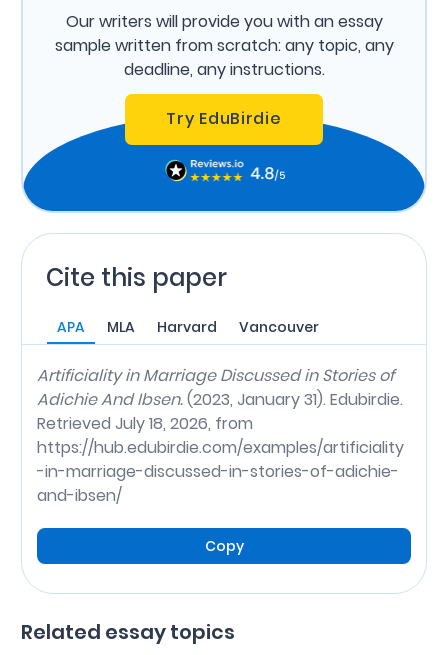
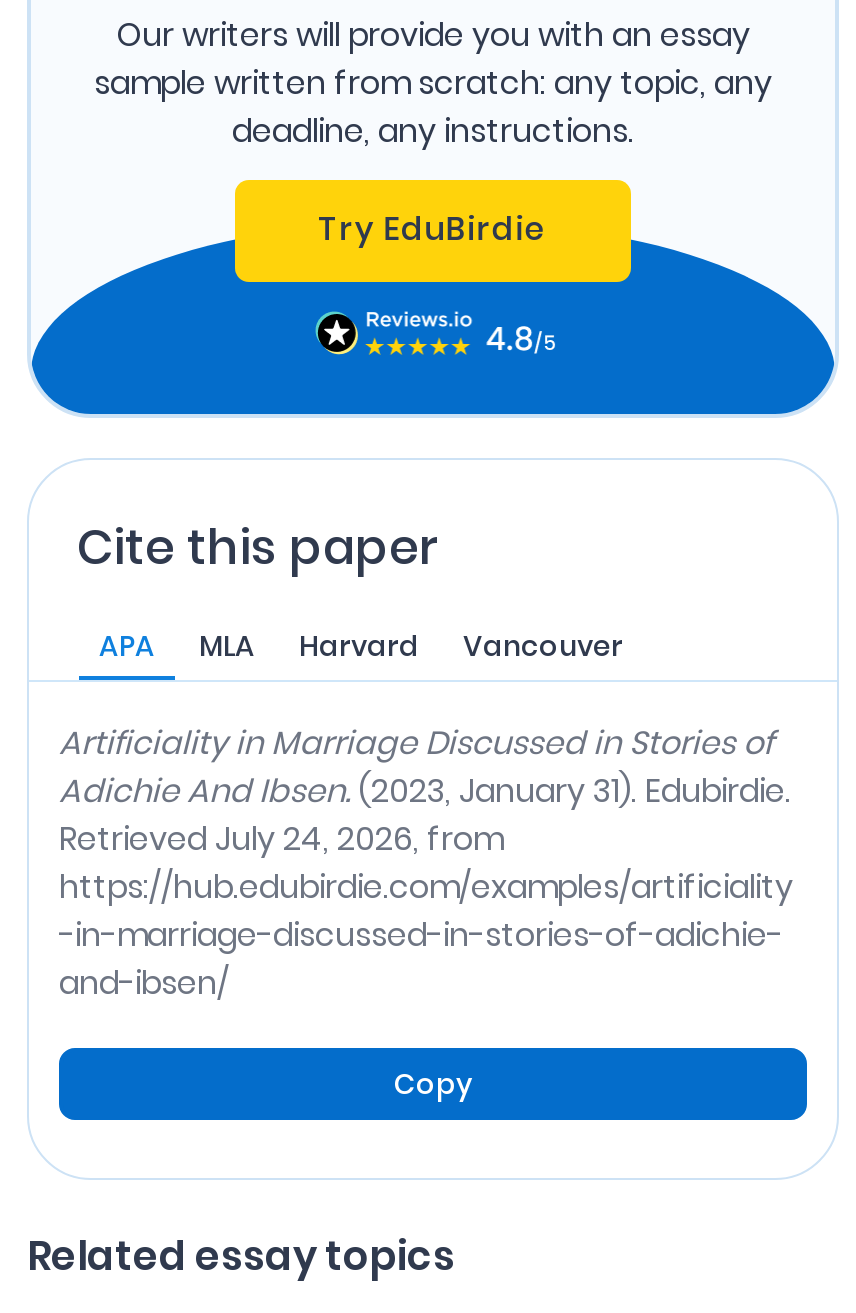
- Retrieved July 18, 2026, from
+ Retrieved July 24, 2026, from
